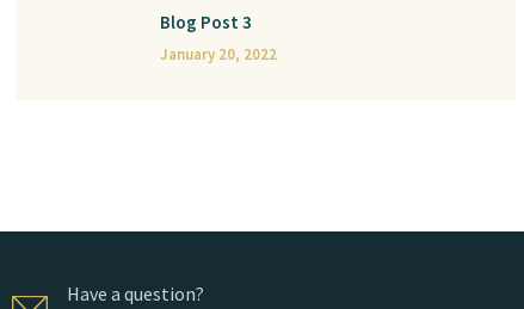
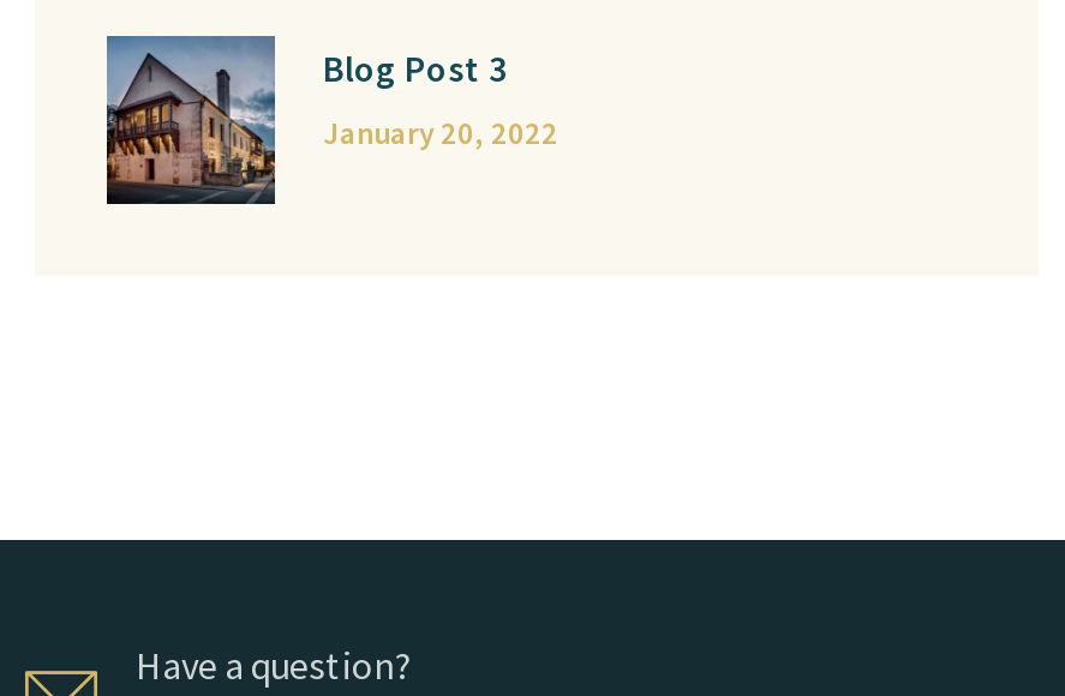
+ [image]
